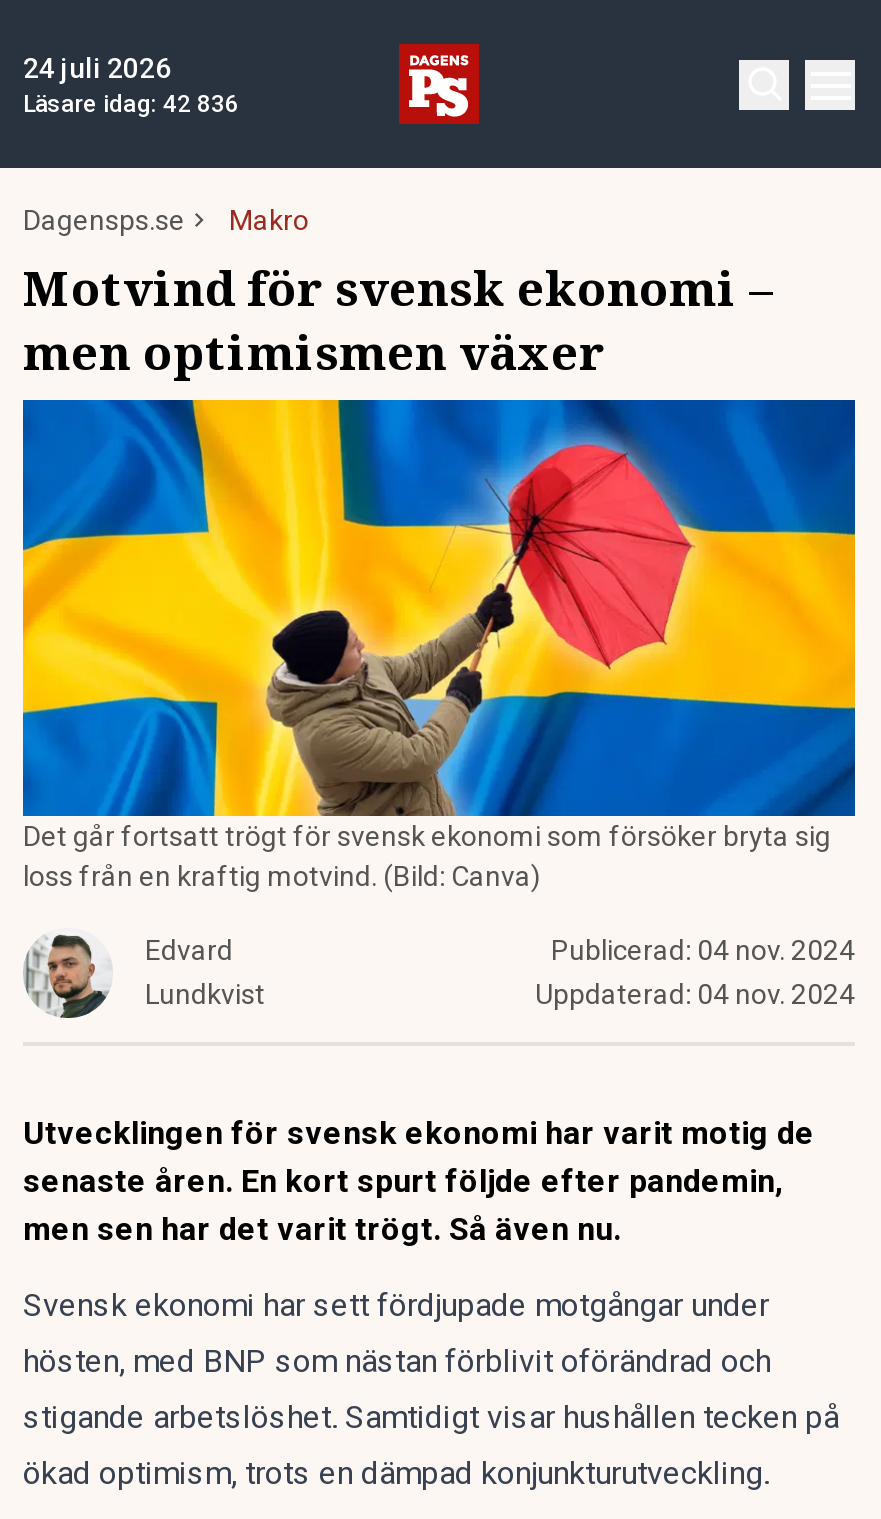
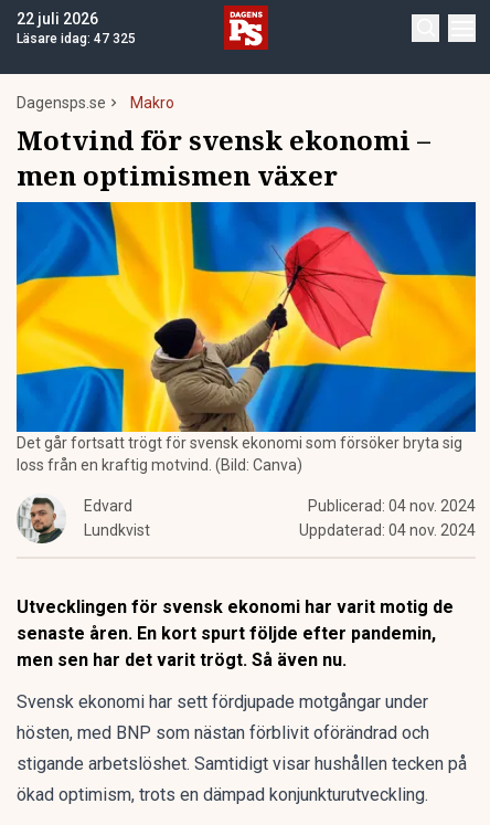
- 24 juli 2026
+ 22 juli 2026

- Läsare idag: 42 836
+ Läsare idag: 47 325
